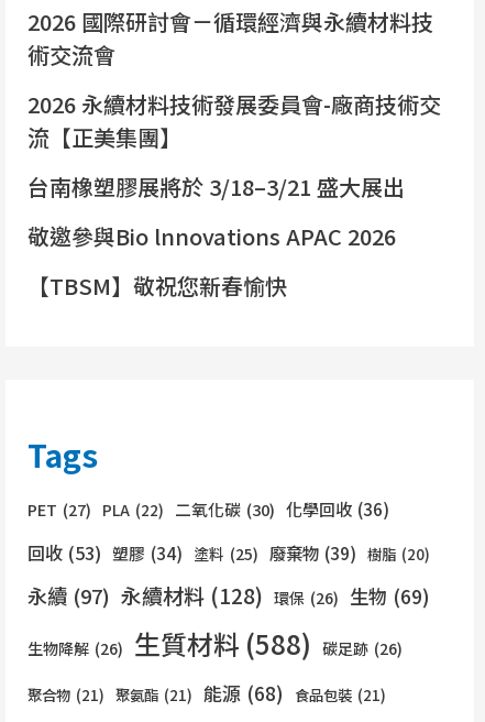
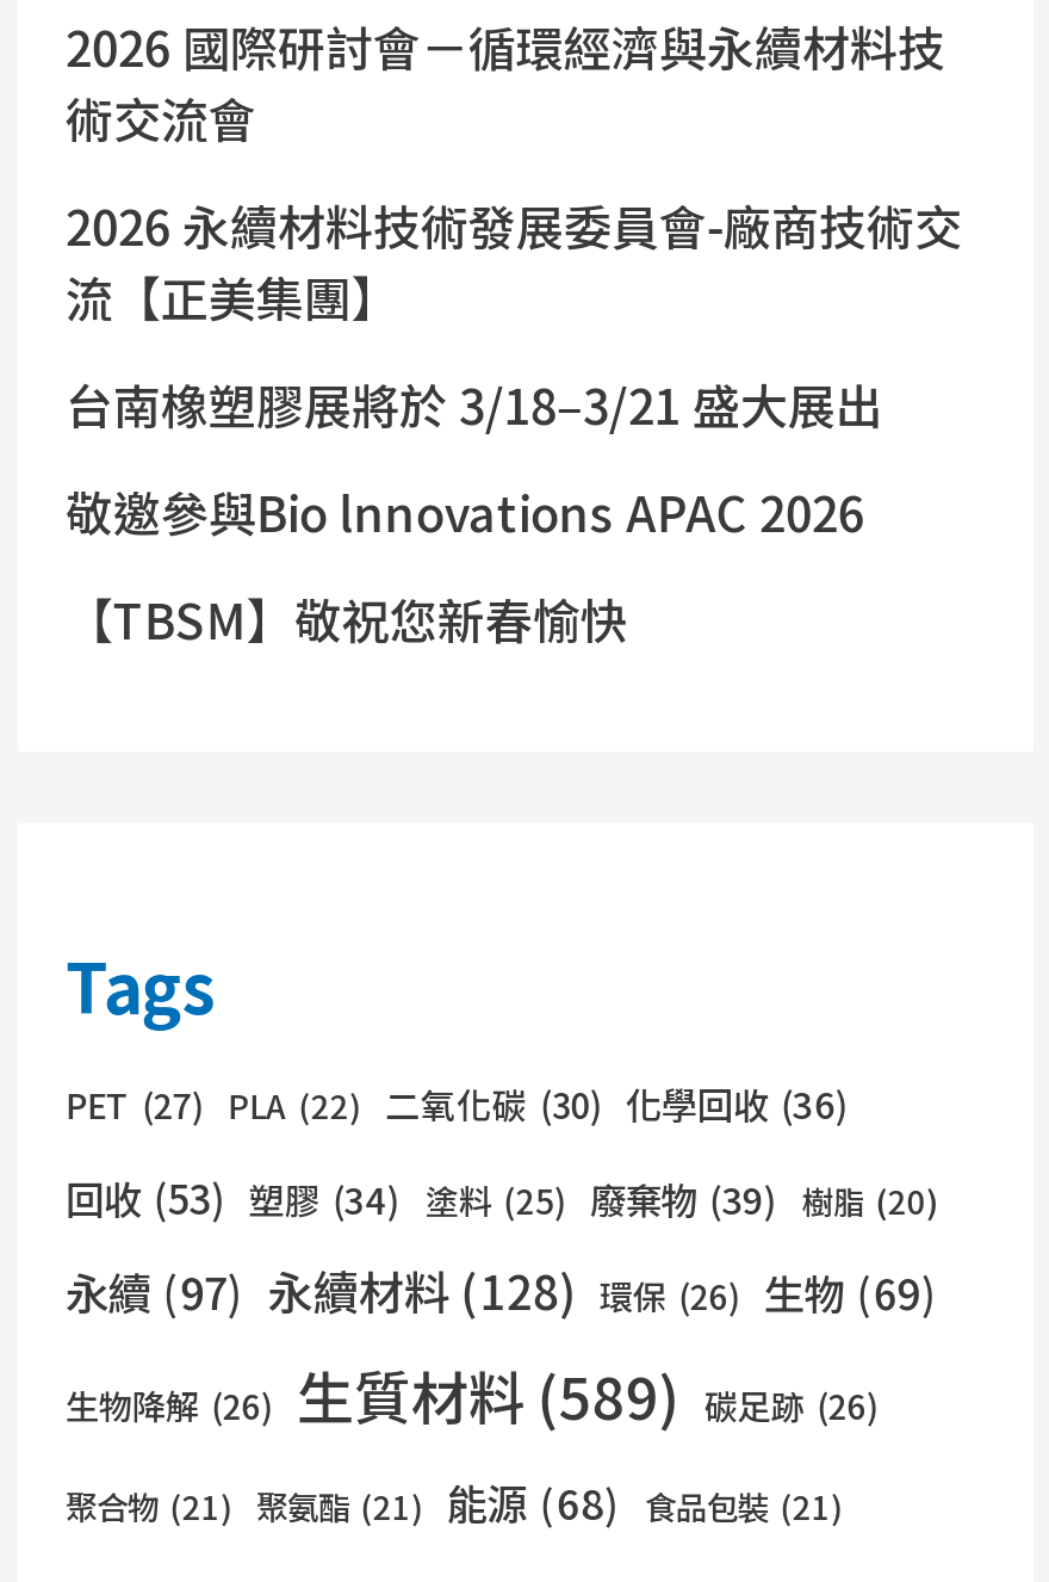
- 生物降解 (26) 生質材料 (588) 碳足跡 (26)
+ 生物降解 (26) 生質材料 (589) 碳足跡 (26)
